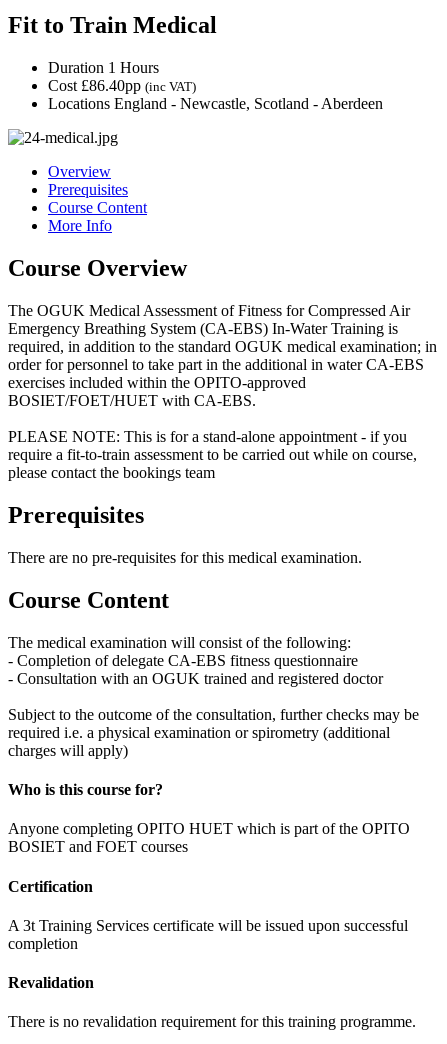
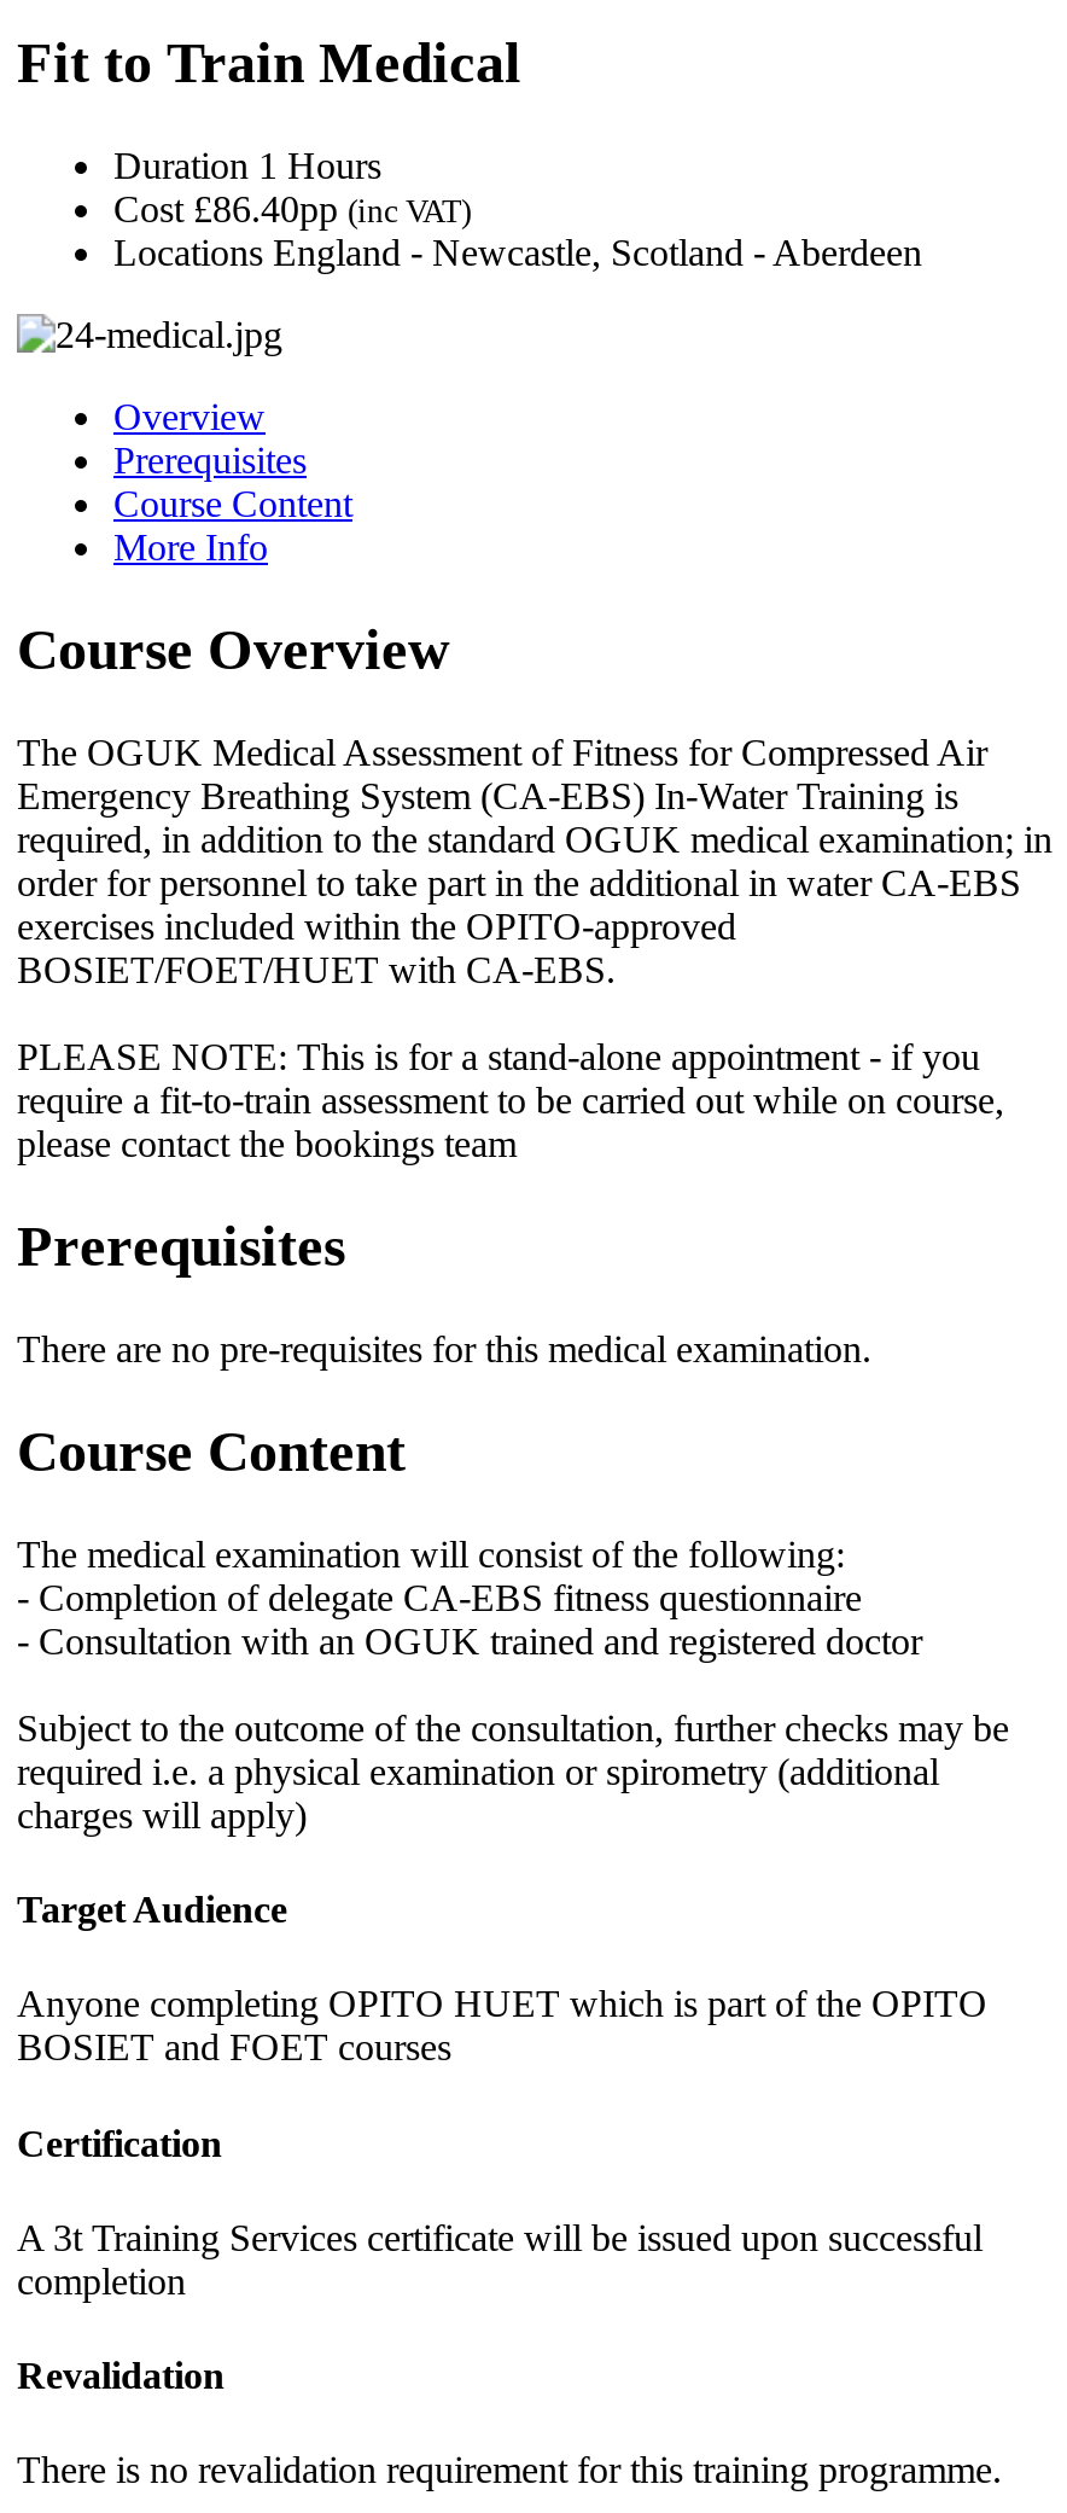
- Who is this course for?
+ Target Audience
